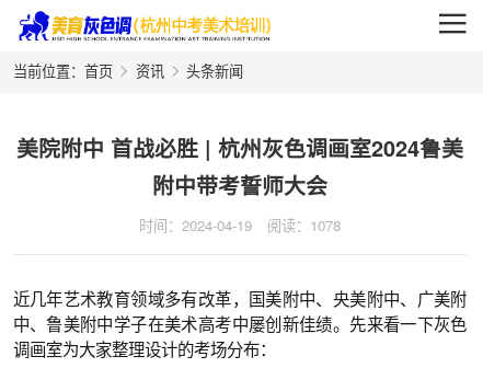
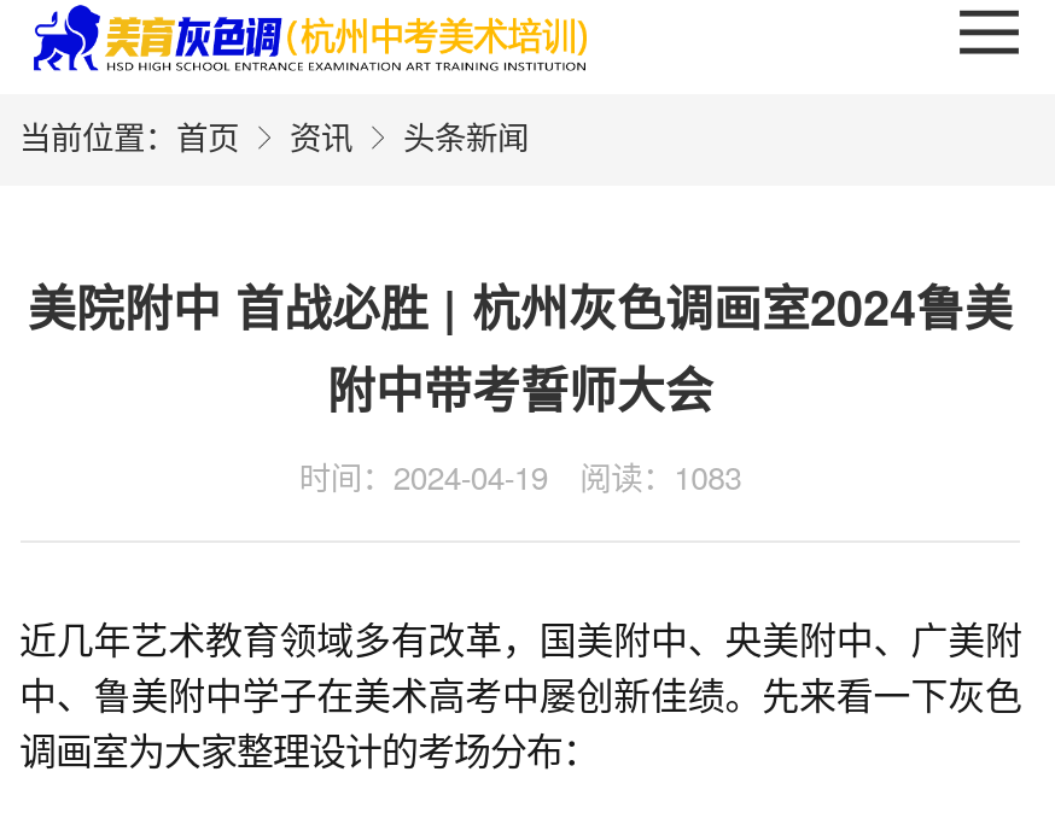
- 时间：2024-04-19 阅读：1078
+ 时间：2024-04-19 阅读：1083
